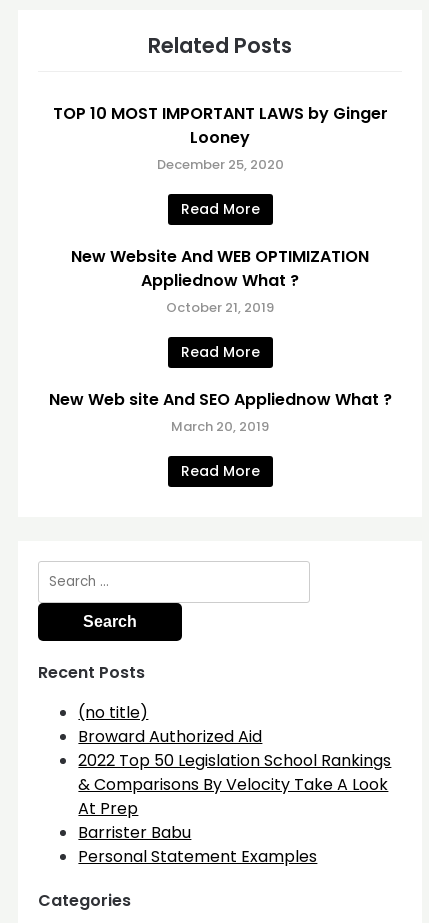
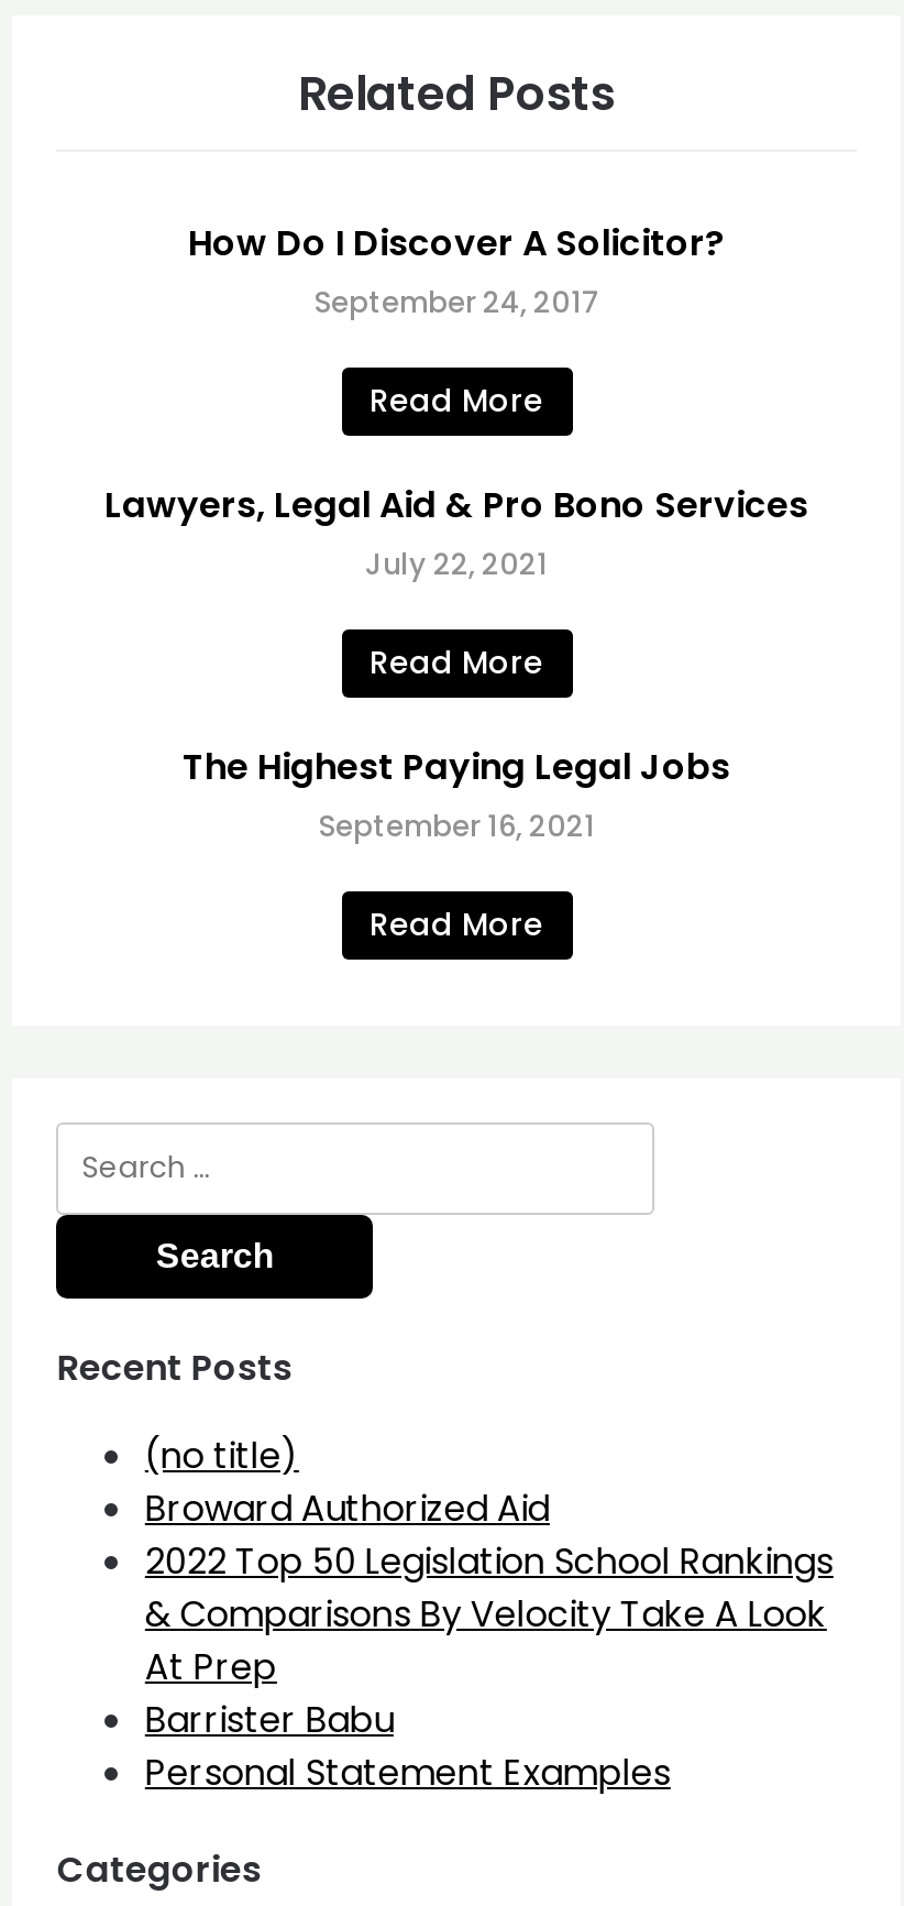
- TOP 10 MOST IMPORTANT LAWS by Ginger
- Looney
- December 25, 2020
+ How Do I Discover A Solicitor?
+ September 24, 2017

- New Website And WEB OPTIMIZATION
- Appliednow What ?
- October 21, 2019
+ Lawyers, Legal Aid & Pro Bono Services
+ July 22, 2021

- New Web site And SEO Appliednow What ?
- March 20, 2019
+ The Highest Paying Legal Jobs
+ September 16, 2021
